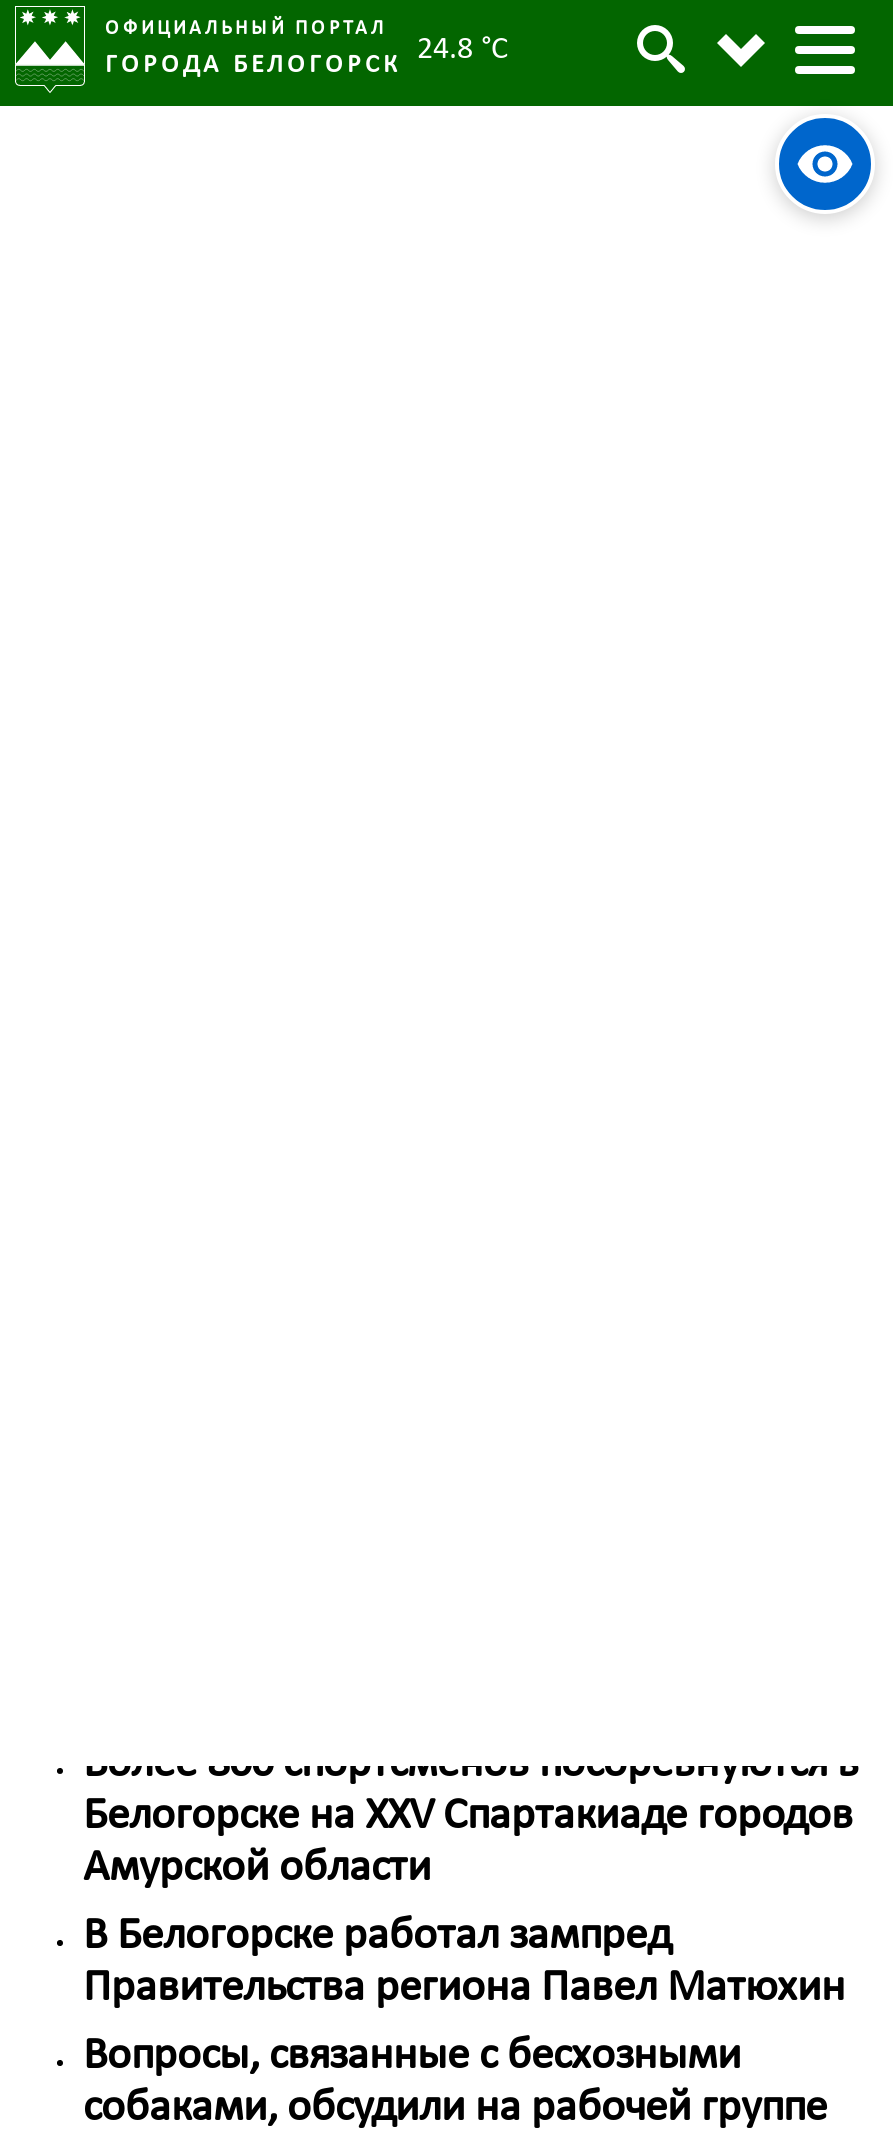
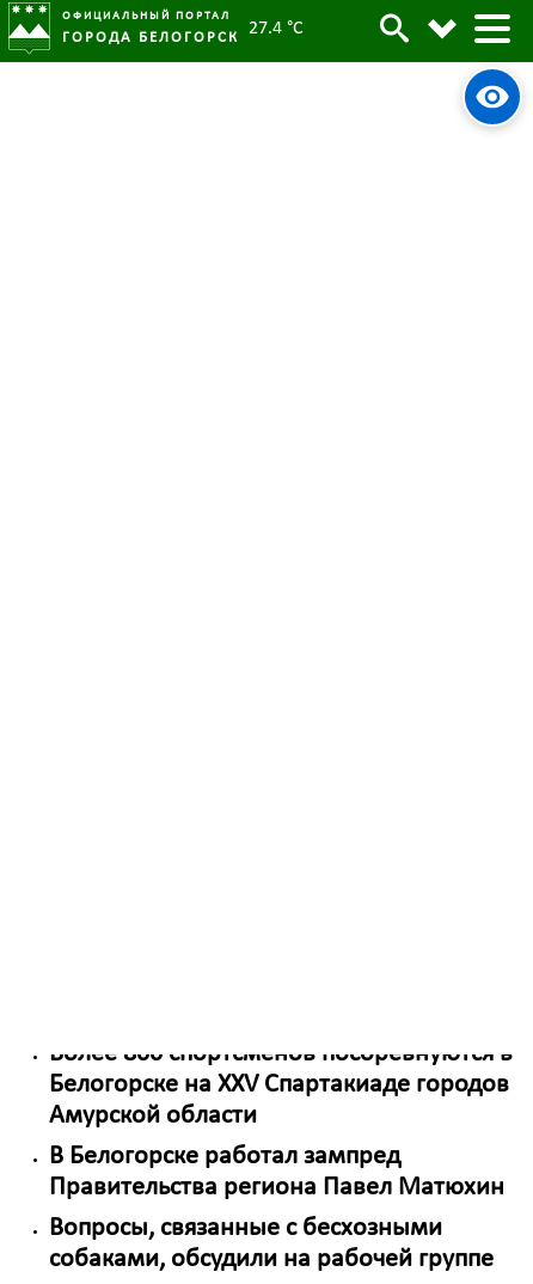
- ГОРОДА БЕЛОГОРСК 24.8 °C
+ ГОРОДА БЕЛОГОРСК 27.4 °C
